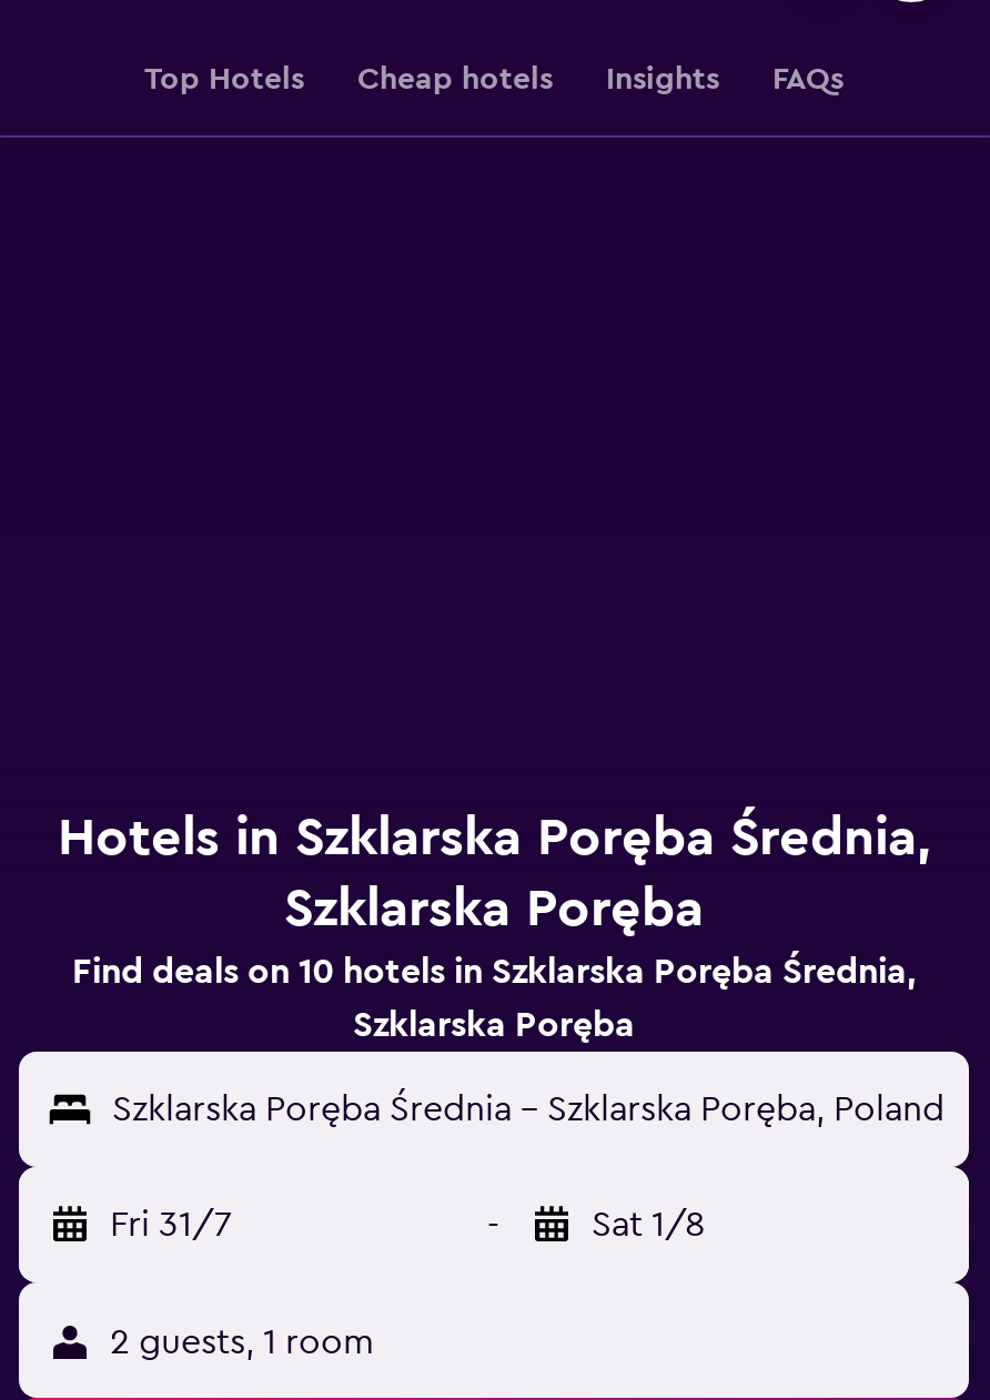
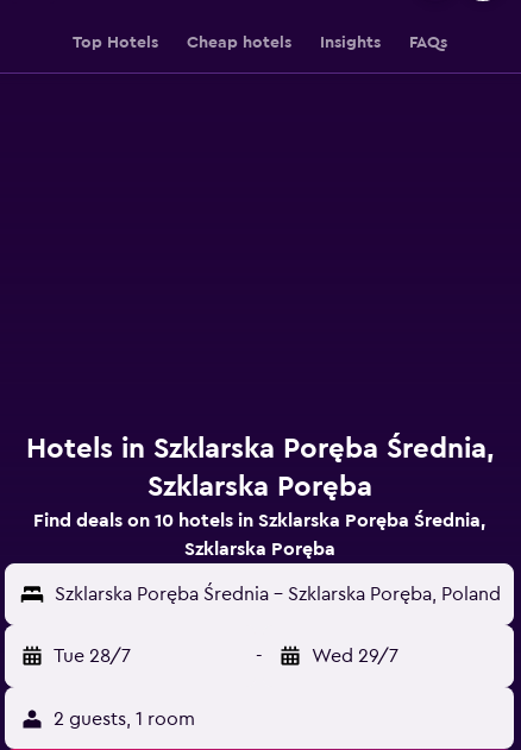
- Fri 31/7
+ Tue 28/7

- Sat 1/8
+ Wed 29/7
